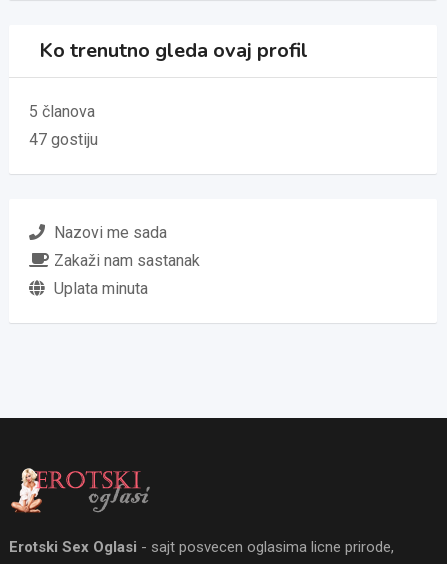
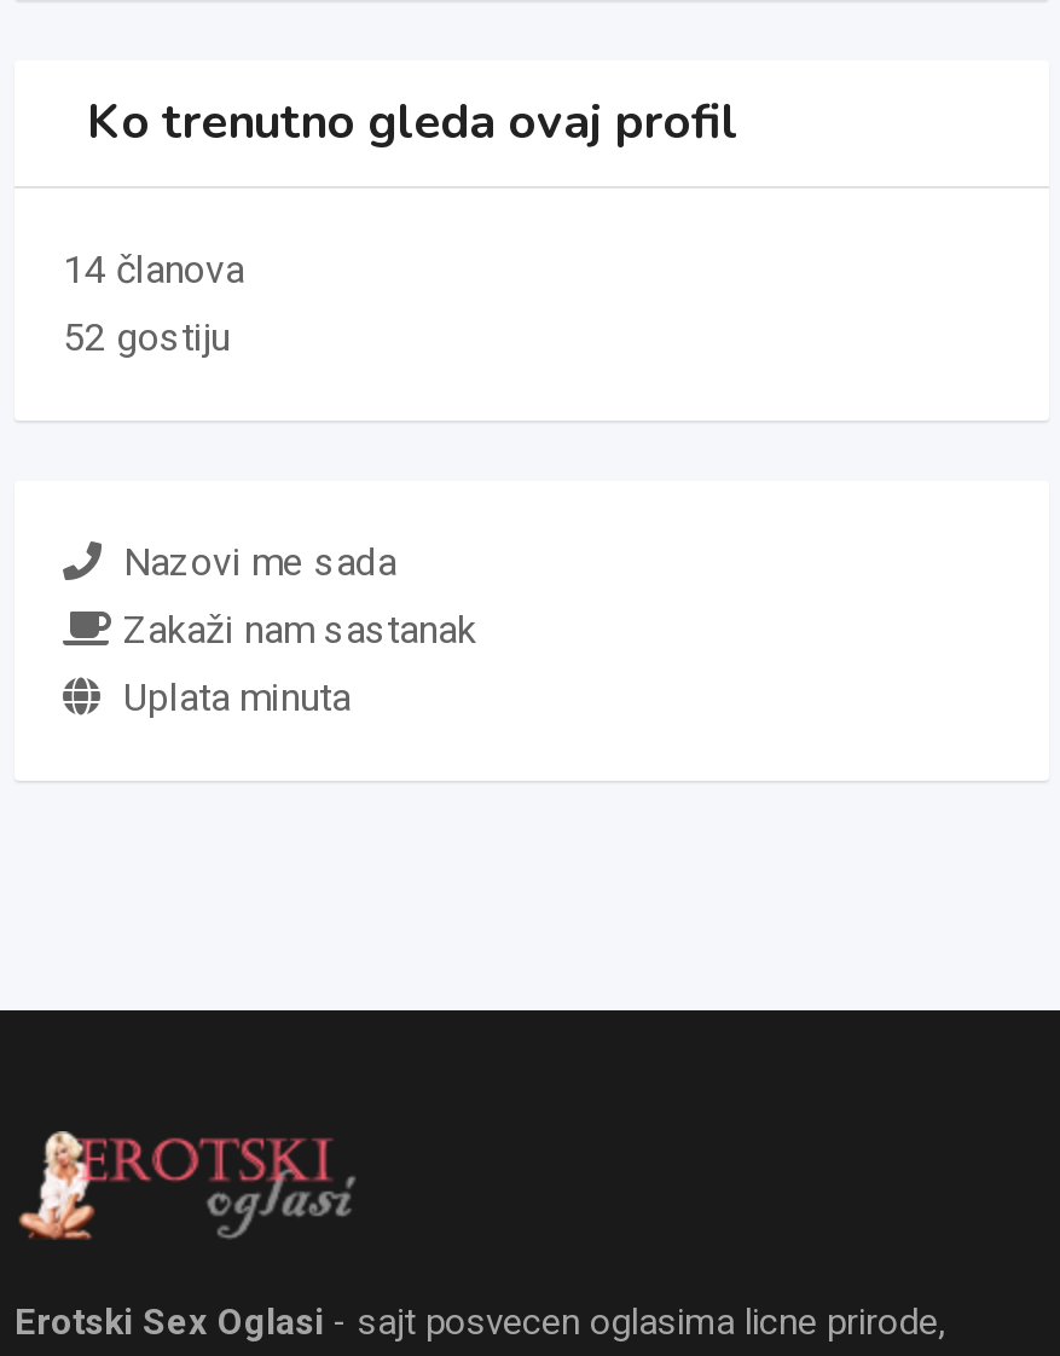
- 5 članova
+ 14 članova

- 47 gostiju
+ 52 gostiju
